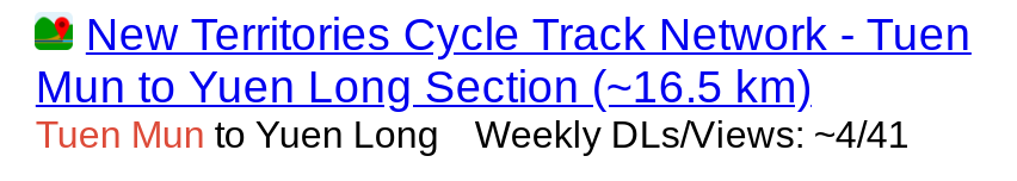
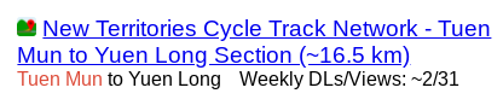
- Weekly DLs/Views: ~4/41
+ Weekly DLs/Views: ~2/31
